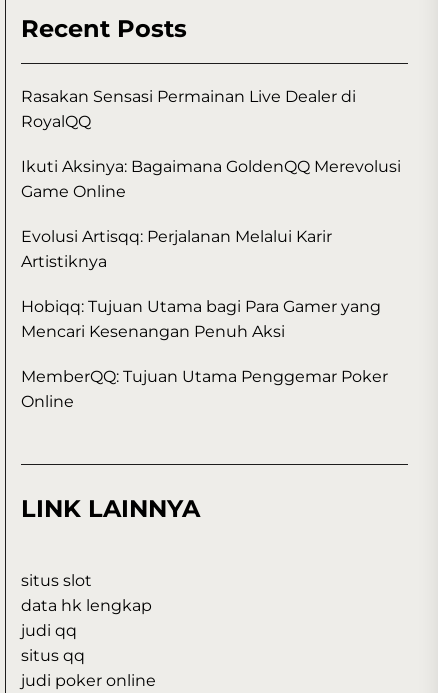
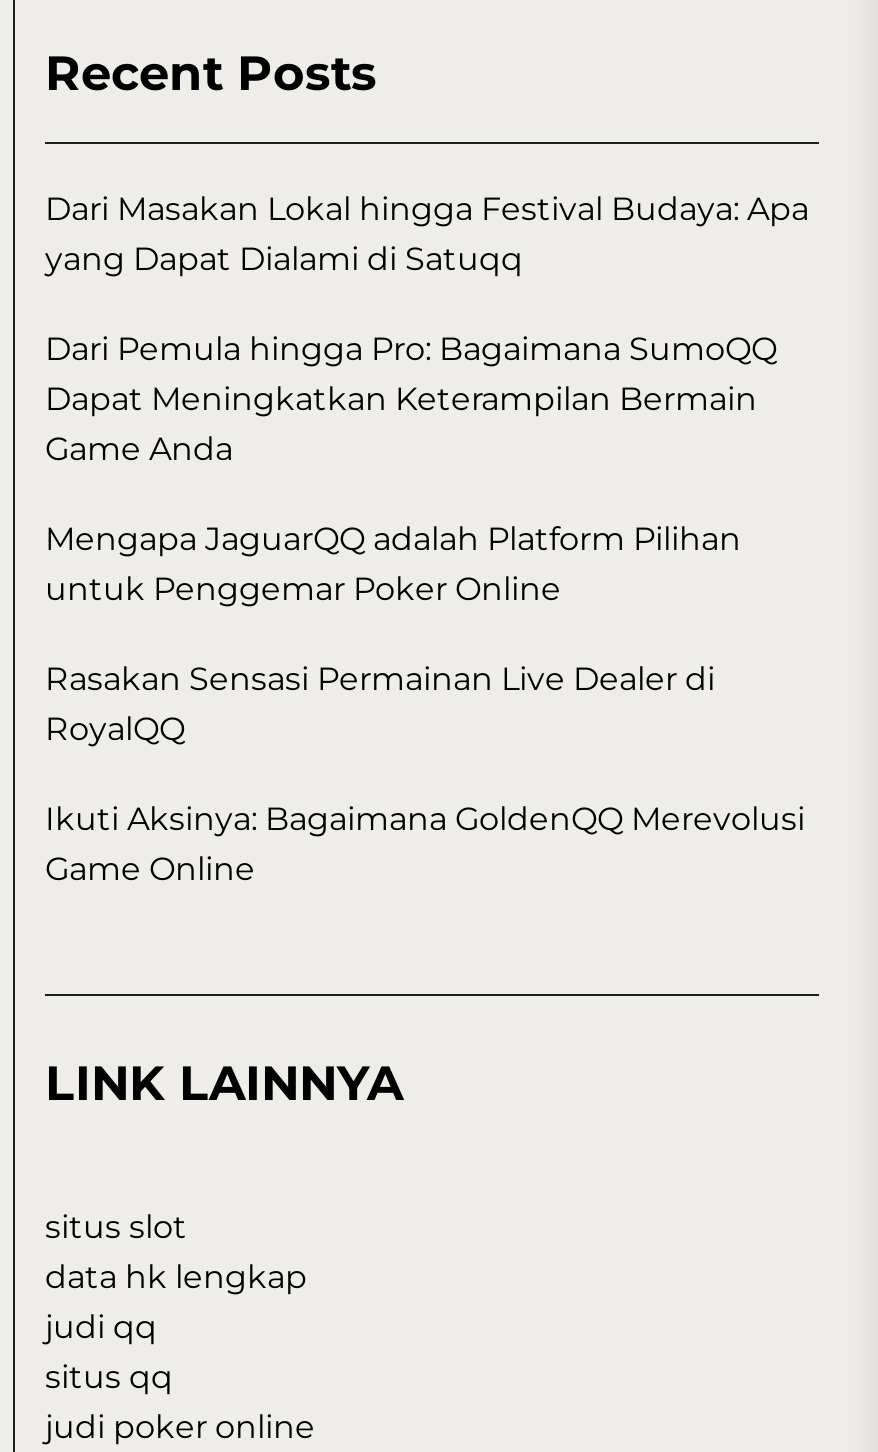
+ Dari Masakan Lokal hingga Festival Budaya: Apa
+ yang Dapat Dialami di Satuqq
+ Dari Pemula hingga Pro: Bagaimana SumoQQ
+ Dapat Meningkatkan Keterampilan Bermain
+ Game Anda
+ Mengapa JaguarQQ adalah Platform Pilihan
+ untuk Penggemar Poker Online

moved down: Rasakan Sensasi Permainan Live Dealer di | RoyalQQ | Ikuti Aksinya: Bagaimana GoldenQQ Merevolusi | Game Online

- Evolusi Artisqq: Perjalanan Melalui Karir
- Artistiknya
- Hobiqq: Tujuan Utama bagi Para Gamer yang
- Mencari Kesenangan Penuh Aksi
- MemberQQ: Tujuan Utama Penggemar Poker
- Online
